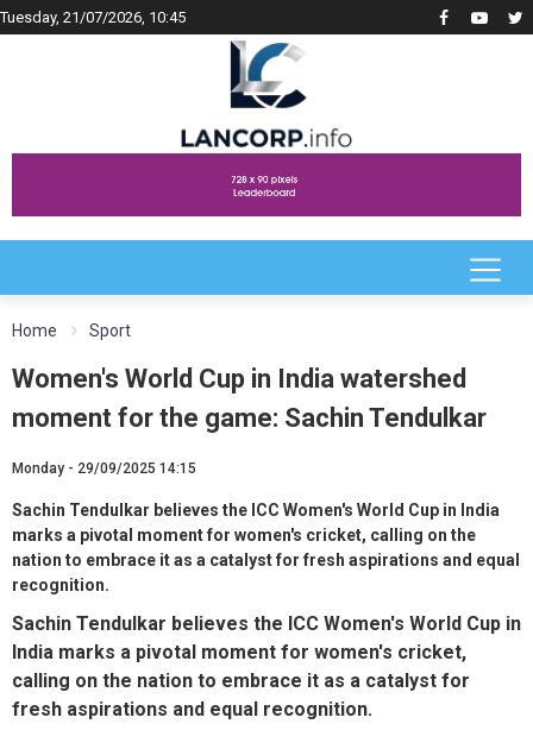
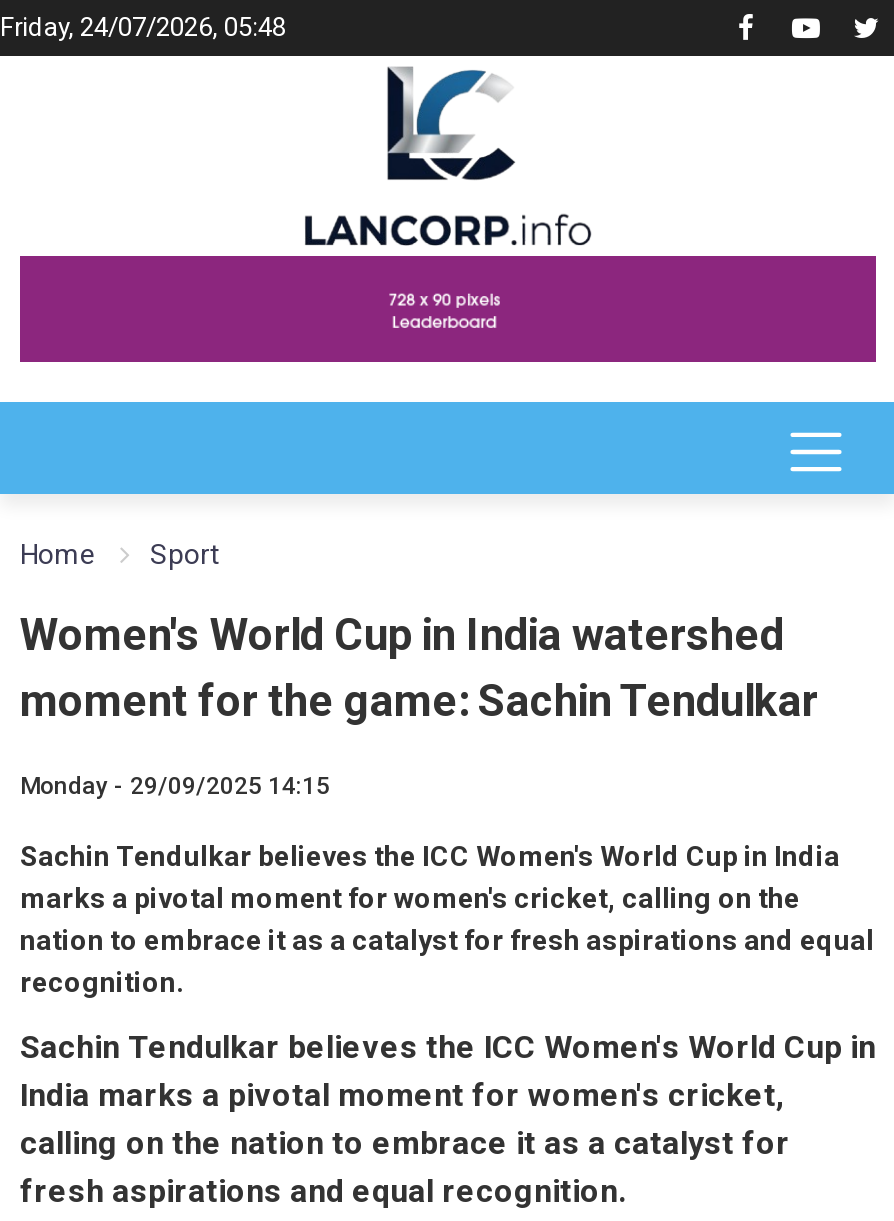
- Tuesday, 21/07/2026, 10:45
+ Friday, 24/07/2026, 05:48
